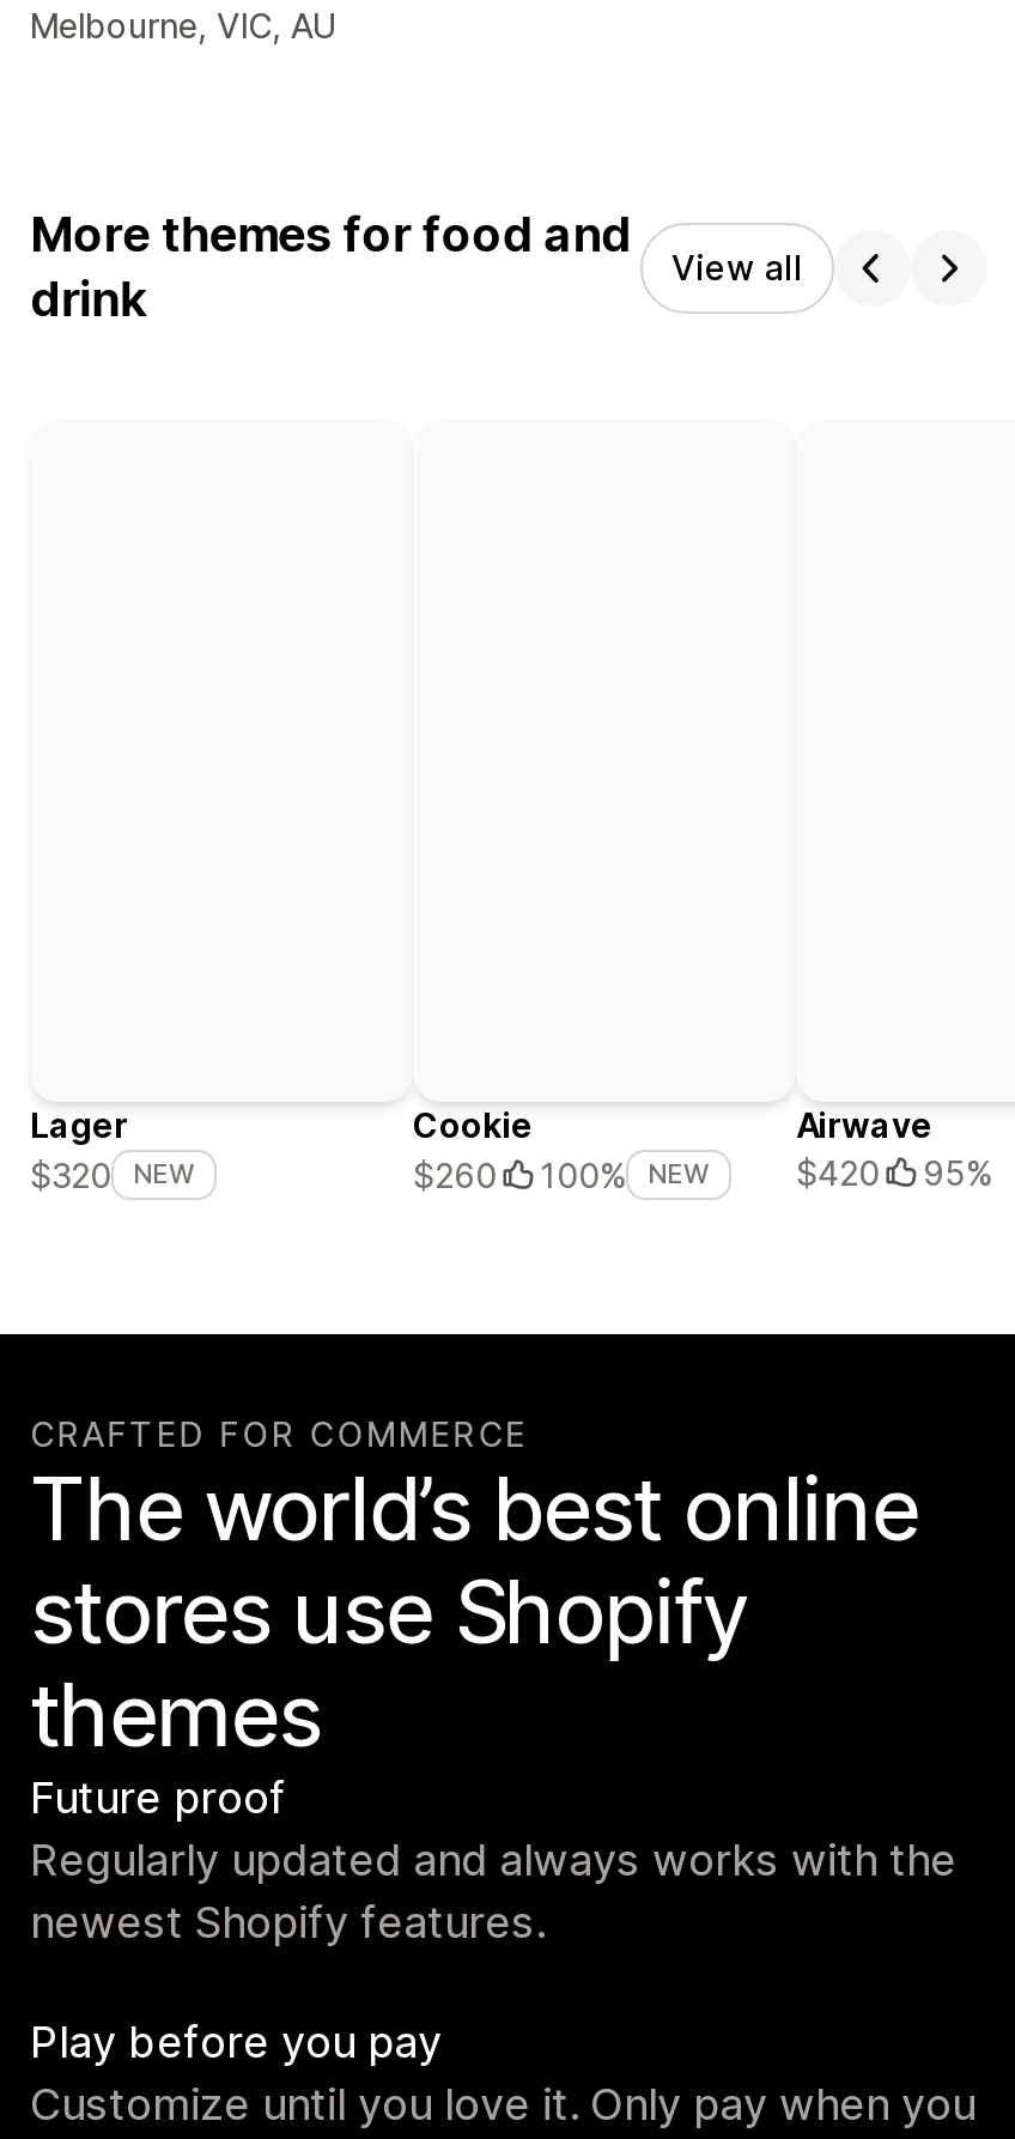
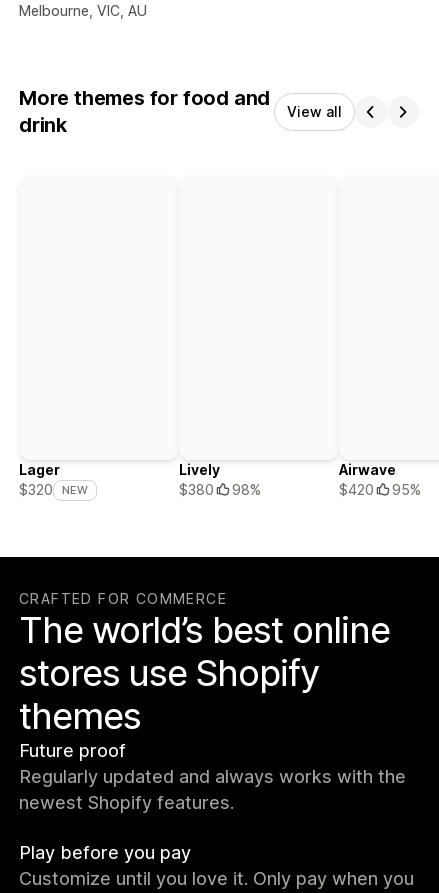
- Cookie
- $260
- 100%
- NEW
+ Lively
+ $380
+ 98%
